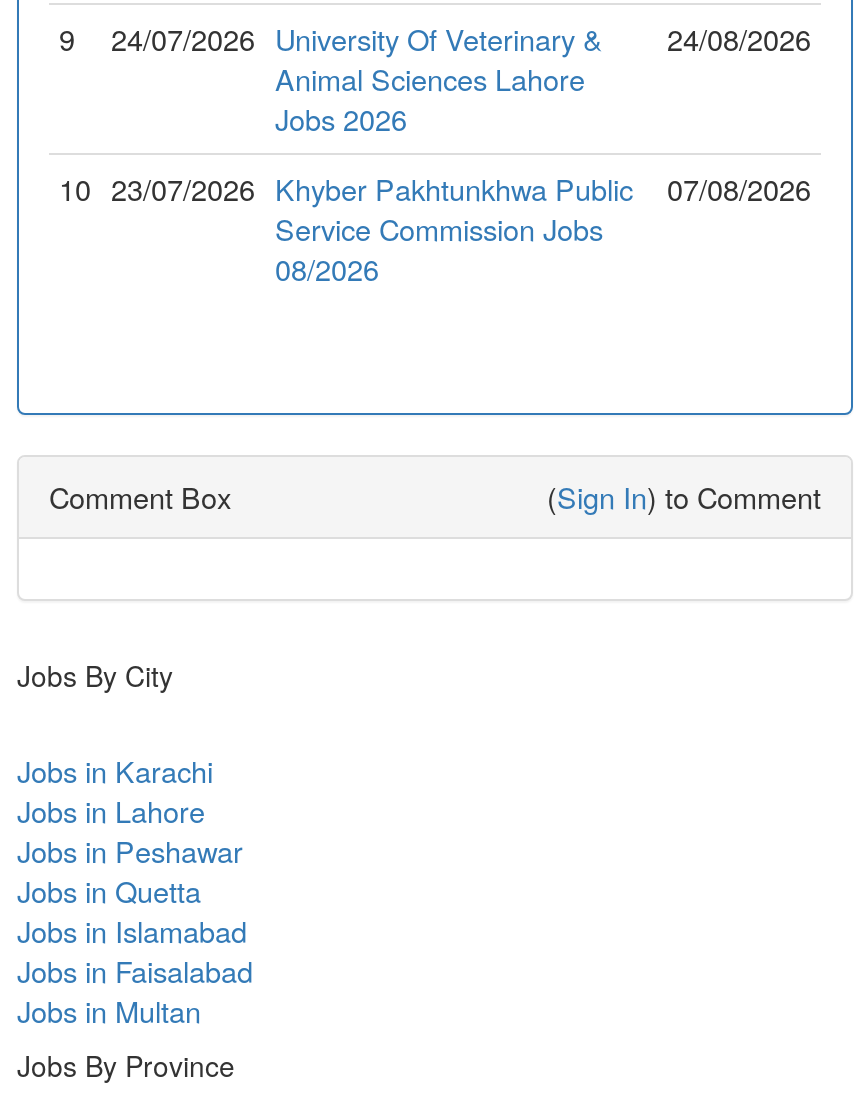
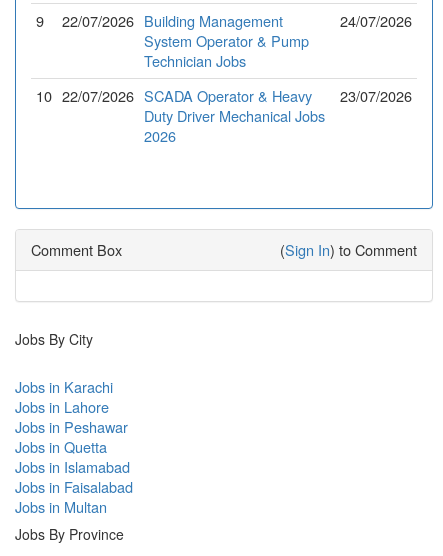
- 24/07/2026 University Of Veterinary &
- Animal Sciences Lahore
- Jobs 2026
+ 22/07/2026 Building Management
+ System Operator & Pump
+ Technician Jobs

- 24/08/2026
+ 24/07/2026

- 10 23/07/2026 Khyber Pakhtunkhwa Public
- Service Commission Jobs
- 08/2026
+ 10 22/07/2026 SCADA Operator & Heavy
+ Duty Driver Mechanical Jobs
+ 2026

- 07/08/2026
+ 23/07/2026
